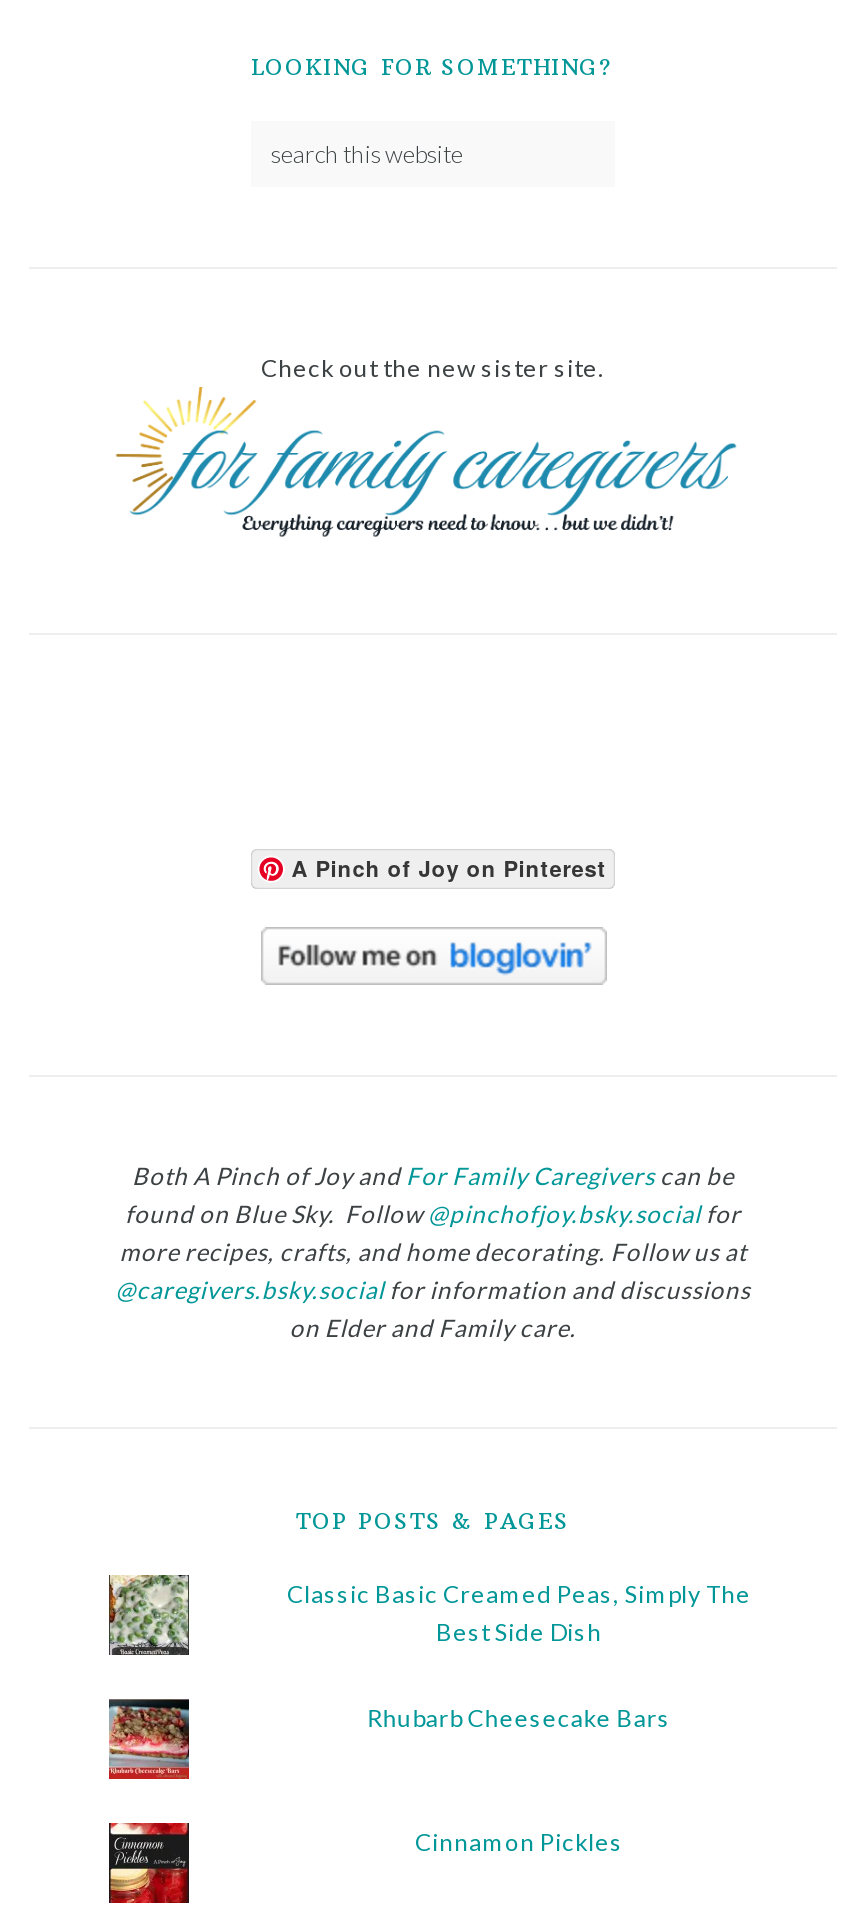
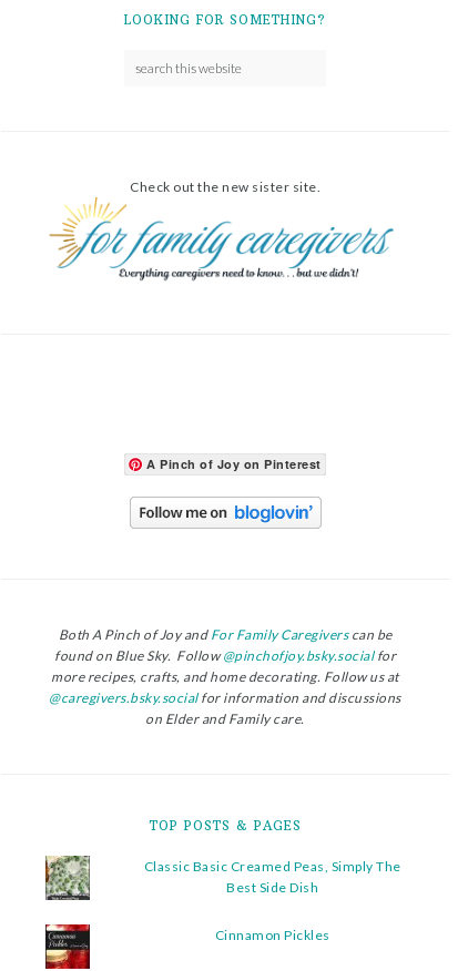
- [image]

- Rhubarb Cheesecake Bars
